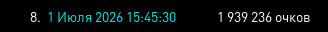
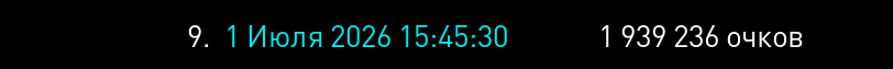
- 8. 1 Июля 2026 15:45:30
+ 9. 1 Июля 2026 15:45:30
